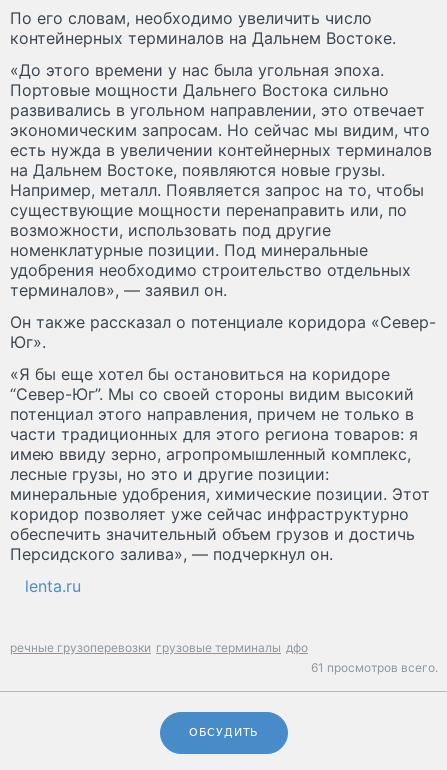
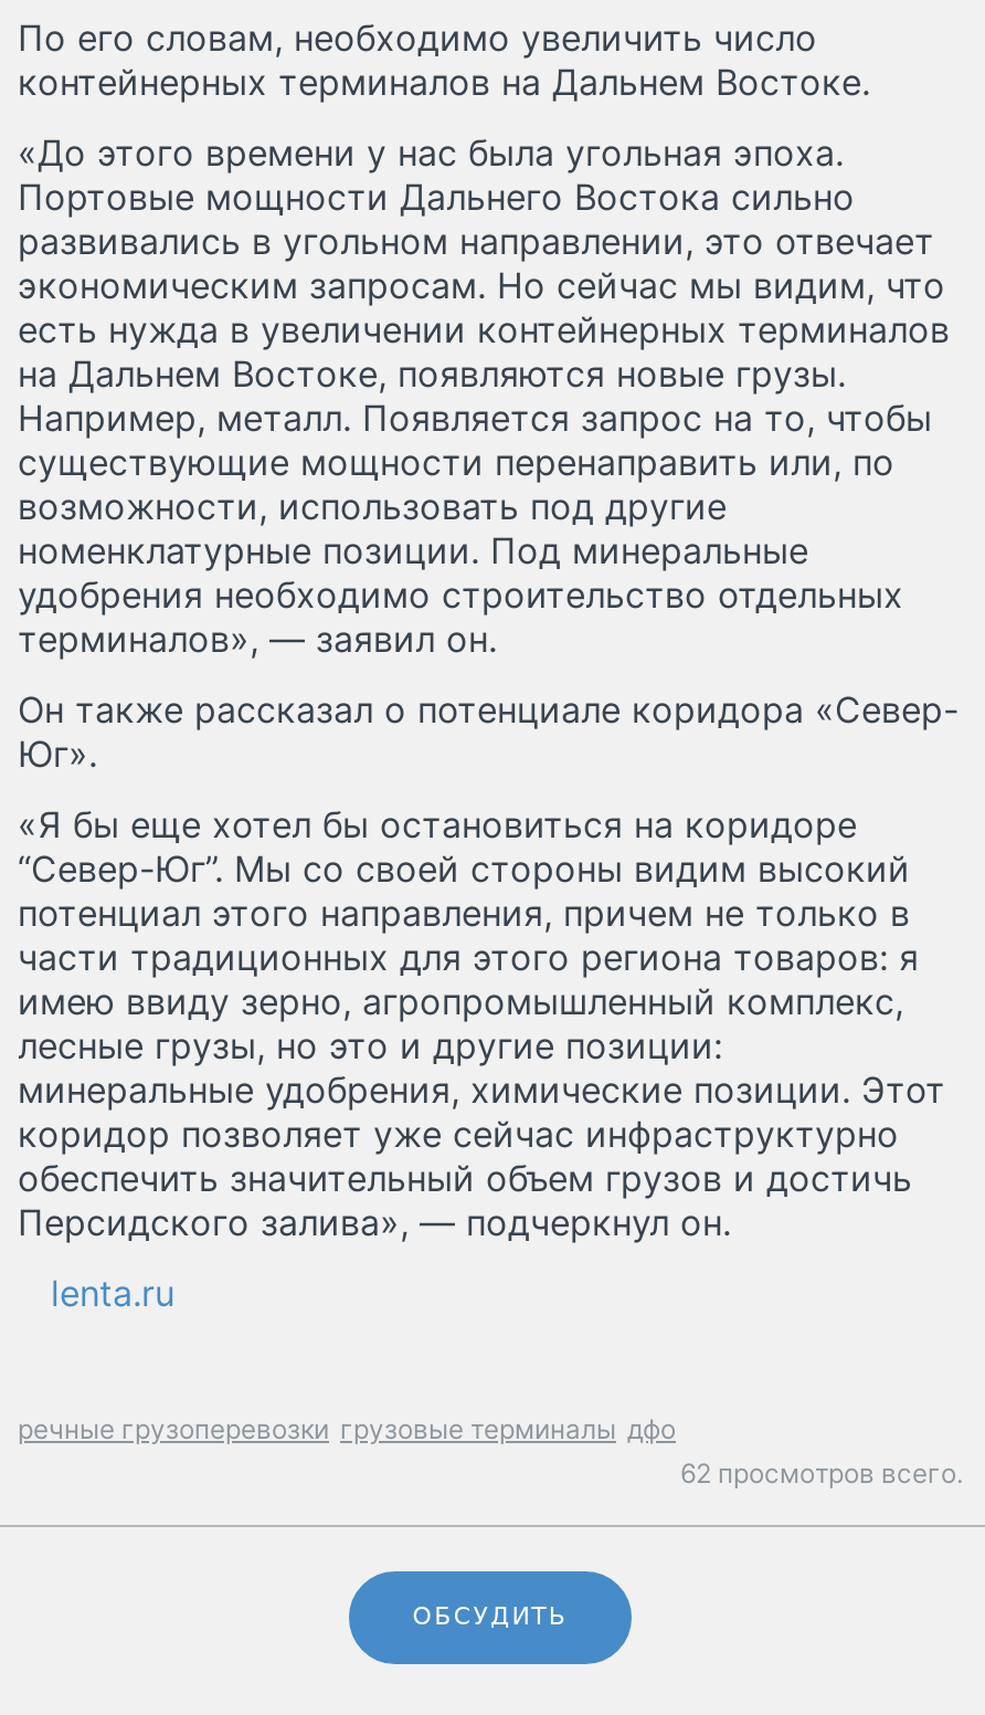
- 61 просмотров всего.
+ 62 просмотров всего.
